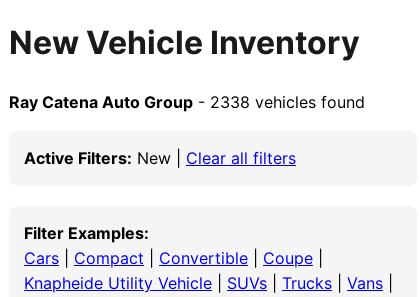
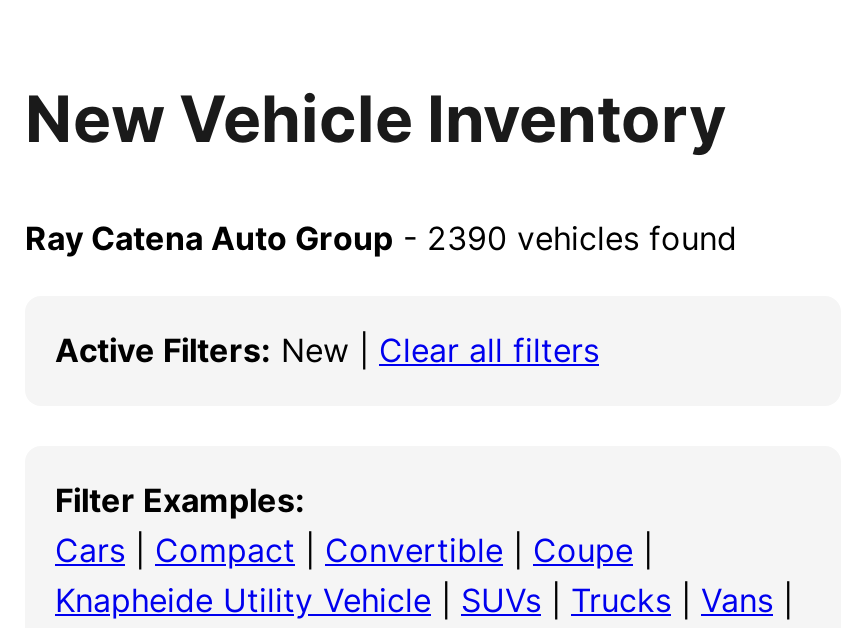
- Ray Catena Auto Group - 2338 vehicles found
+ Ray Catena Auto Group - 2390 vehicles found
